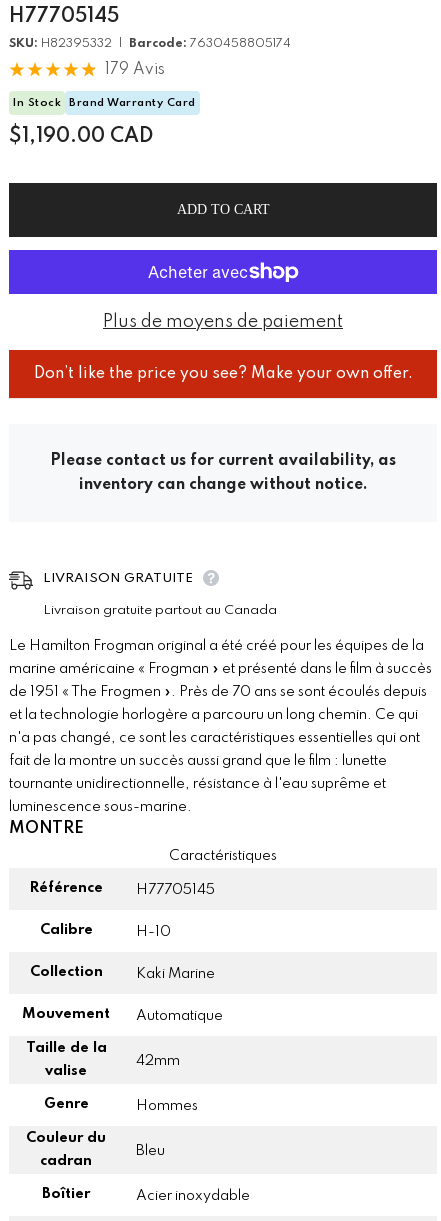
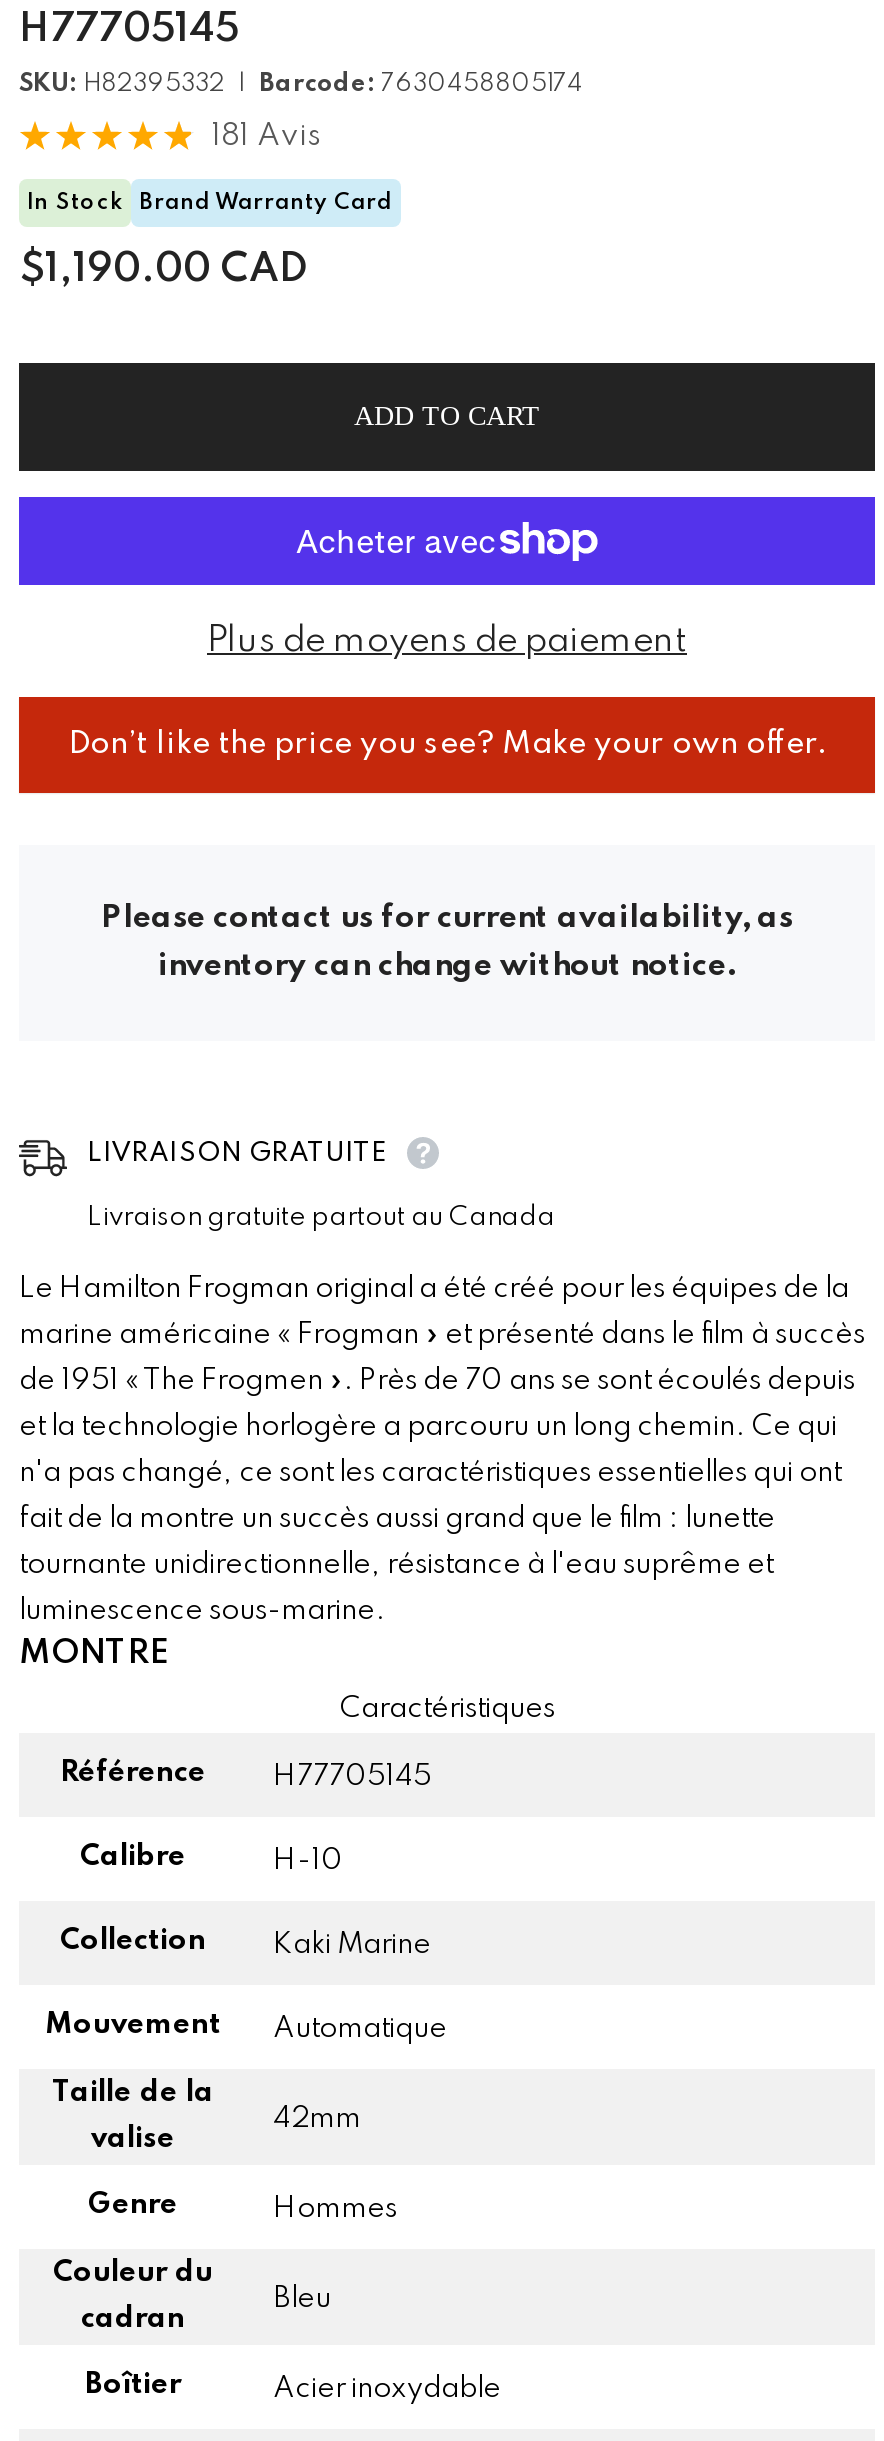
- 179 Avis
+ 181 Avis
